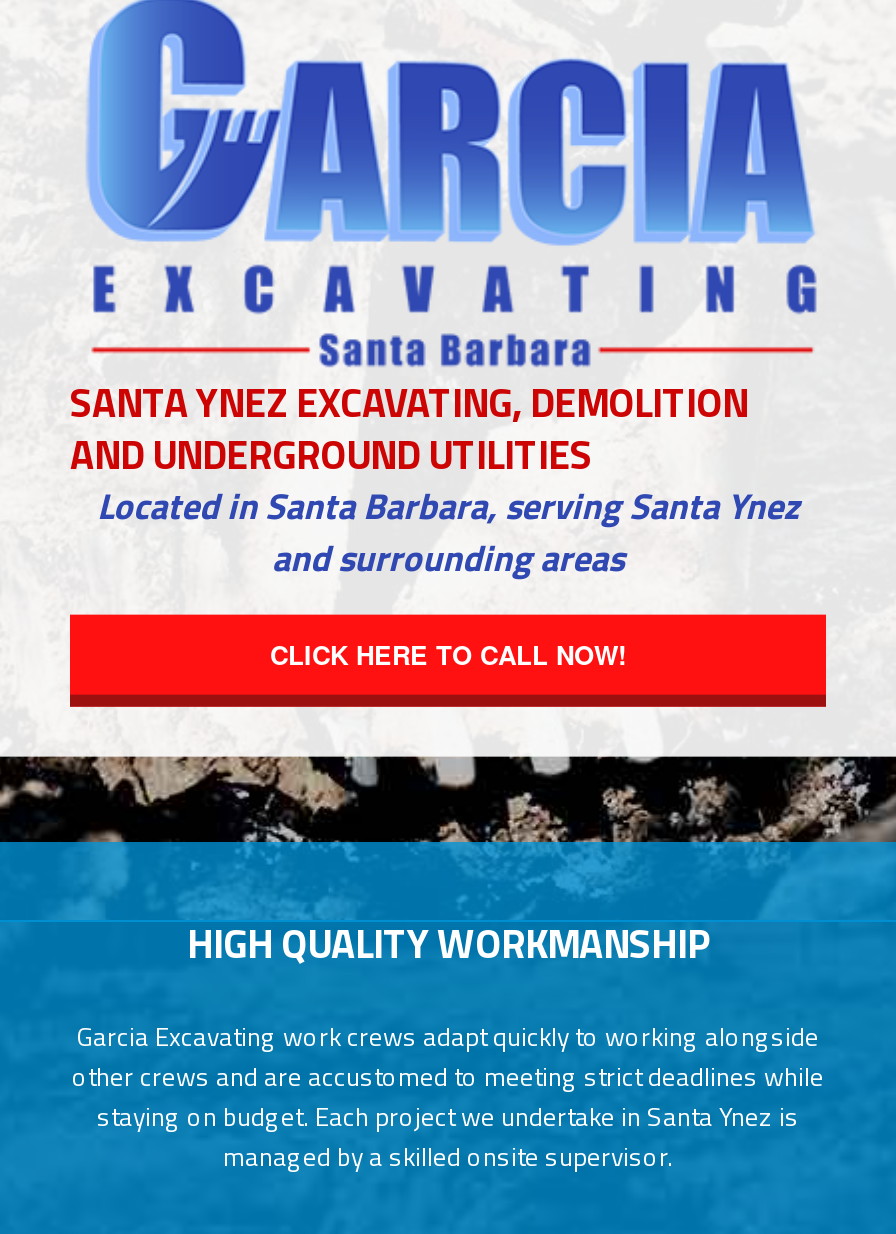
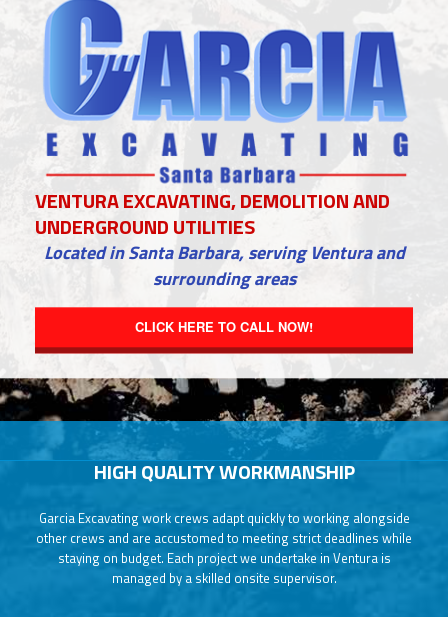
- SANTA YNEZ EXCAVATING, DEMOLITION
- AND UNDERGROUND UTILITIES
- Located in Santa Barbara, serving Santa Ynez
- and surrounding areas
+ VENTURA EXCAVATING, DEMOLITION AND
+ UNDERGROUND UTILITIES
+ Located in Santa Barbara, serving Ventura and
+ surrounding areas

- staying on budget. Each project we undertake in Santa Ynez is
+ staying on budget. Each project we undertake in Ventura is
